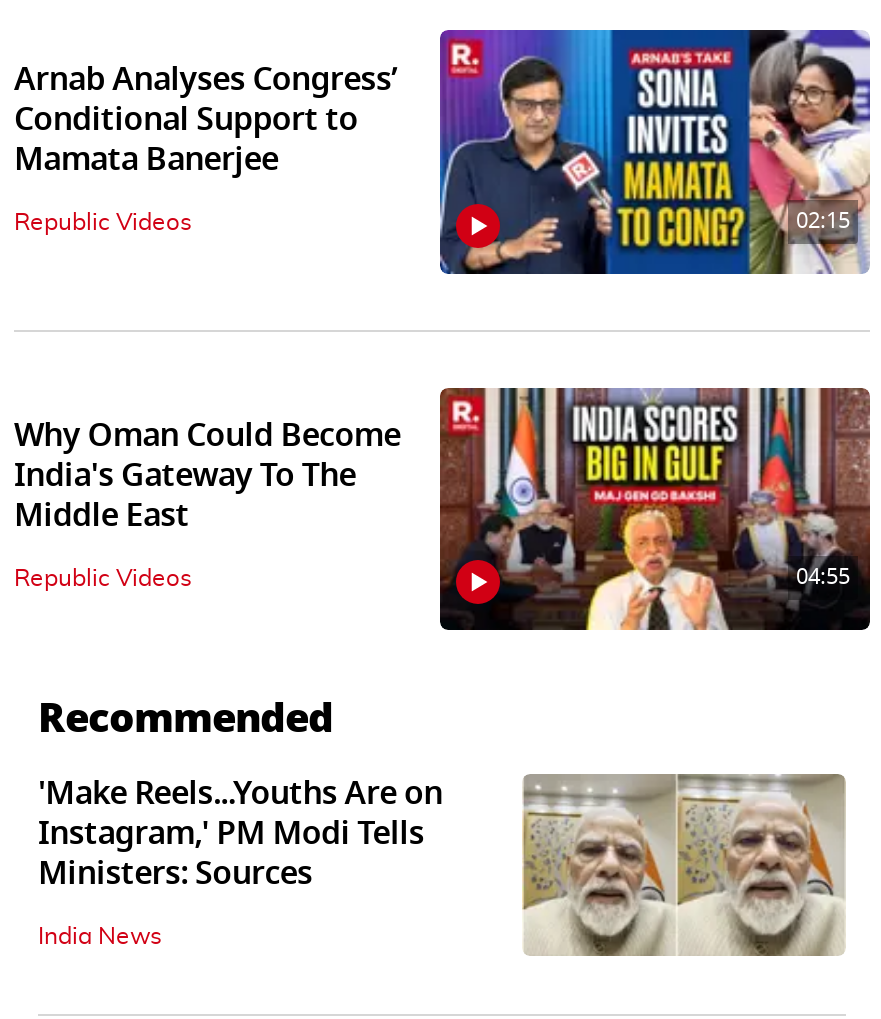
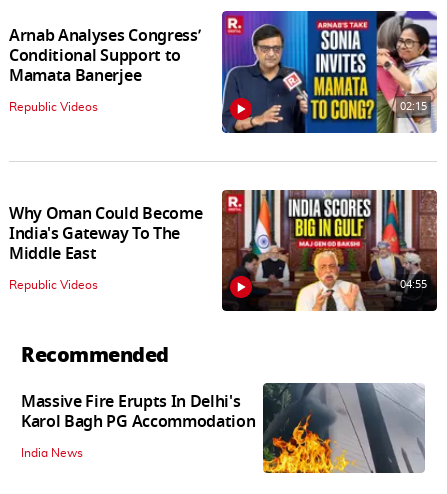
- [image]
- 'Make Reels...Youths Are on
- Instagram,' PM Modi Tells
- Ministers: Sources
+ [image]
+ Massive Fire Erupts In Delhi's
+ Karol Bagh PG Accommodation
